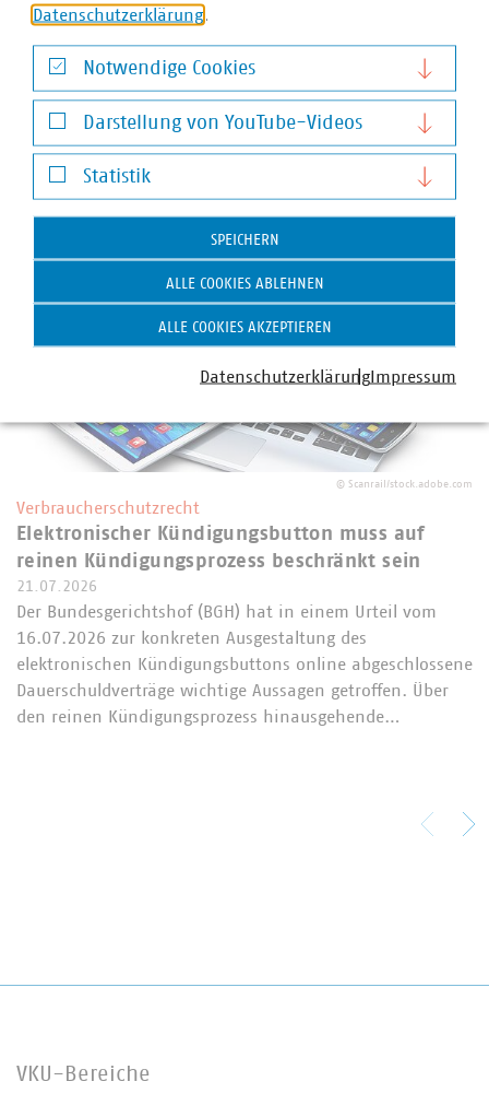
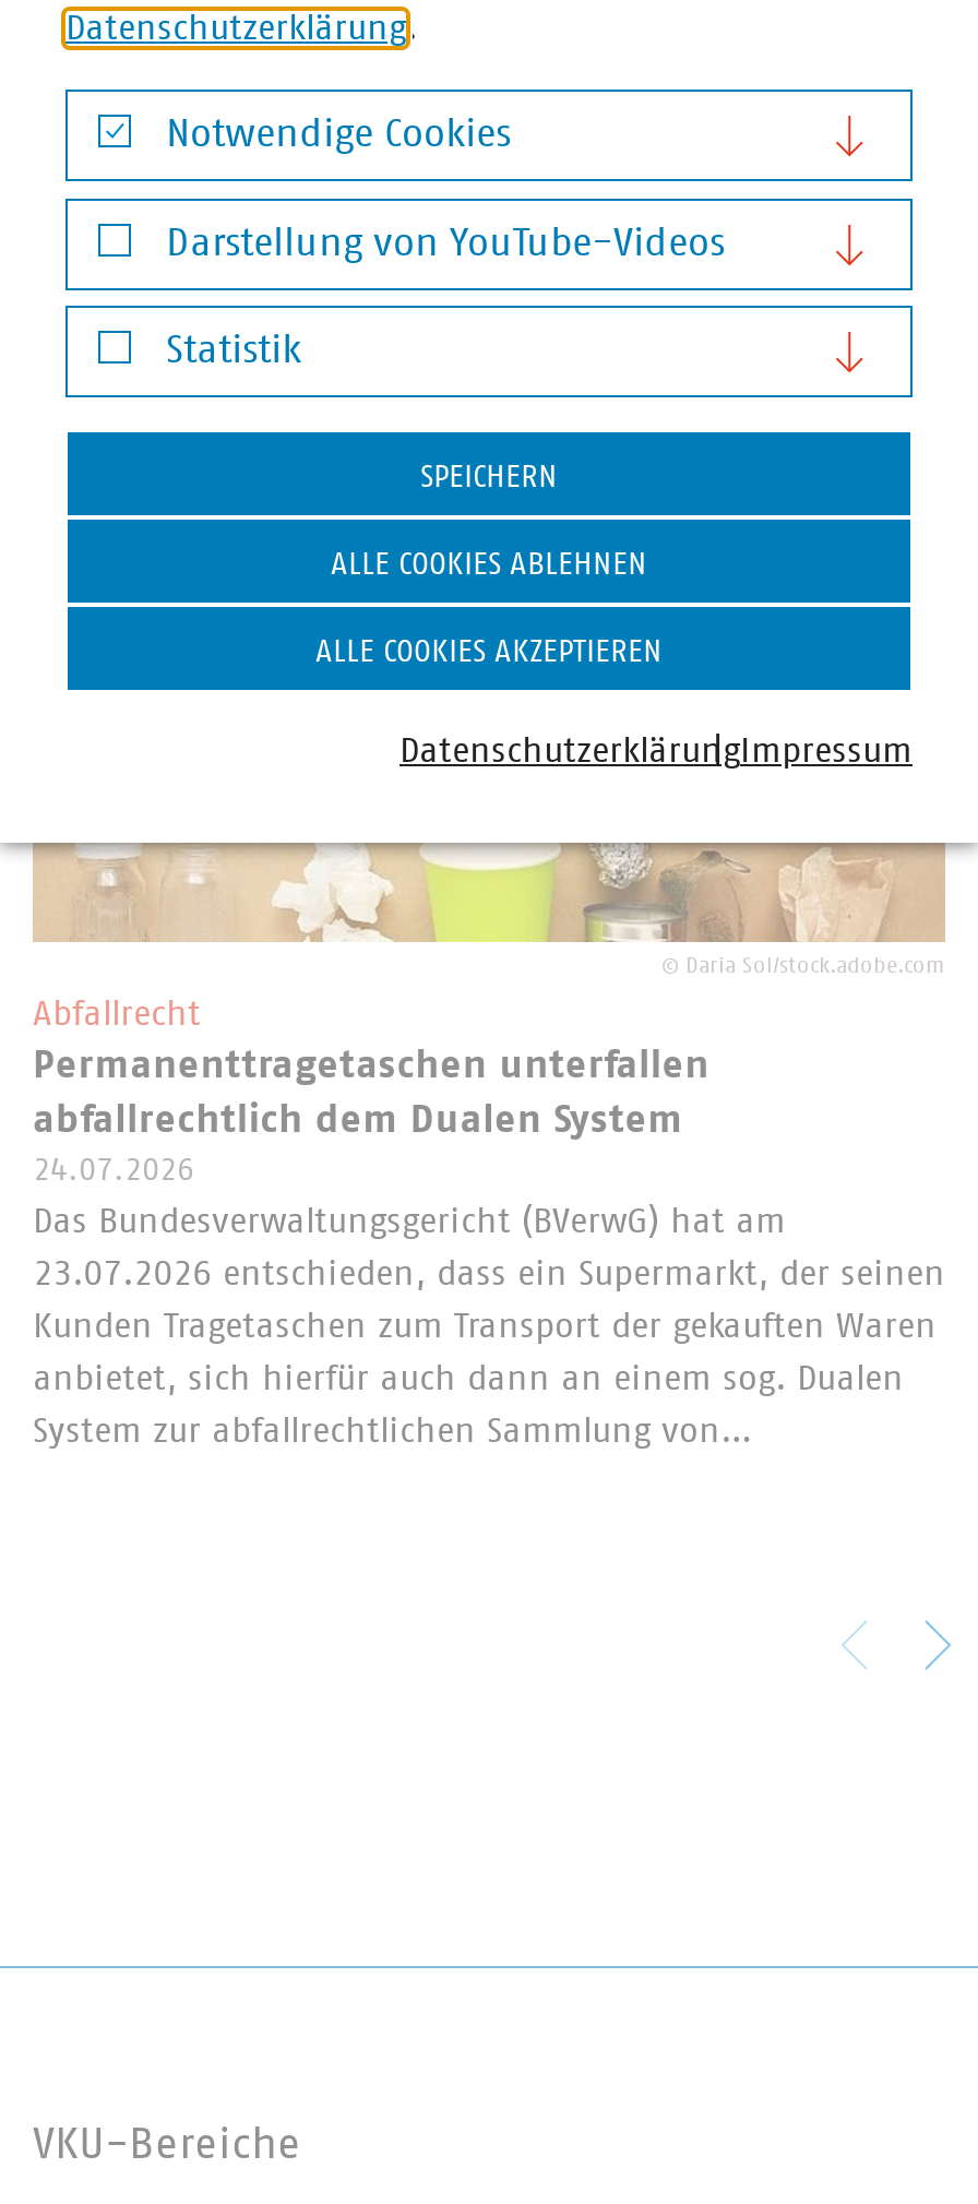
- [image]
- © Scanrail/stock.adobe.com
+ [image]
+ © Daria Sol/stock.adobe.com

- Verbraucherschutzrecht
- Elektronischer Kündigungsbutton muss auf
- reinen Kündigungsprozess beschränkt sein
- 21.07.2026
+ Abfallrecht
+ Permanenttragetaschen unterfallen
+ abfallrechtlich dem Dualen System
+ 24.07.2026

- Der Bundesgerichtshof (BGH) hat in einem Urteil vom
+ Das Bundesverwaltungsgericht (BVerwG) hat am

- 16.07.2026 zur konkreten Ausgestaltung des
+ 23.07.2026 entschieden, dass ein Supermarkt, der seinen

- elektronischen Kündigungsbuttons online abgeschlossene
+ Kunden Tragetaschen zum Transport der gekauften Waren

- Dauerschuldverträge wichtige Aussagen getroffen. Über
+ anbietet, sich hierfür auch dann an einem sog. Dualen

- den reinen Kündigungsprozess hinausgehende…
+ System zur abfallrechtlichen Sammlung von…
